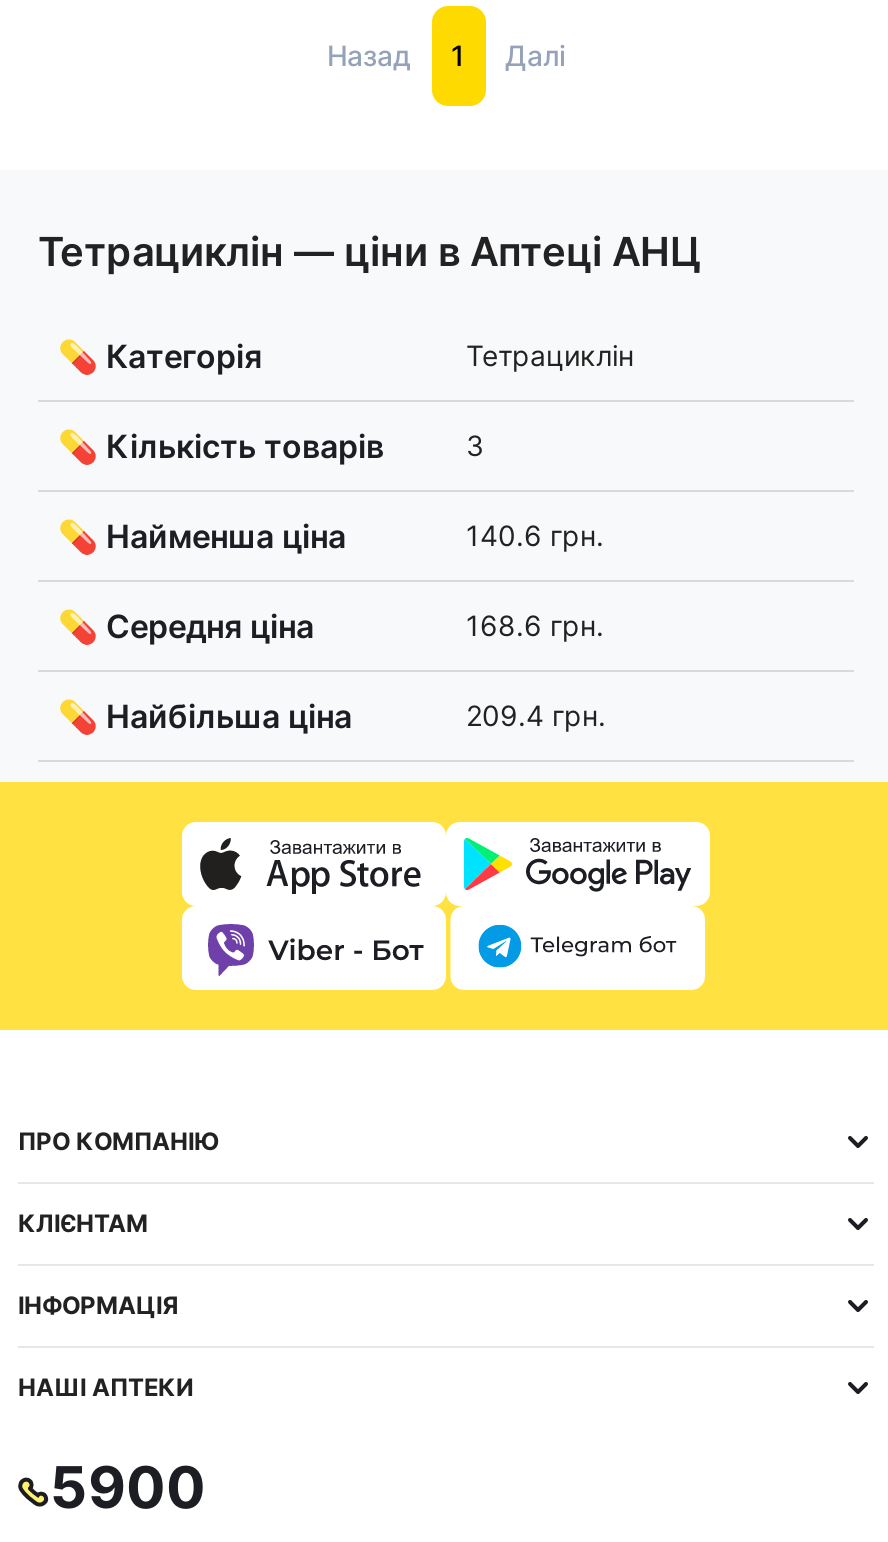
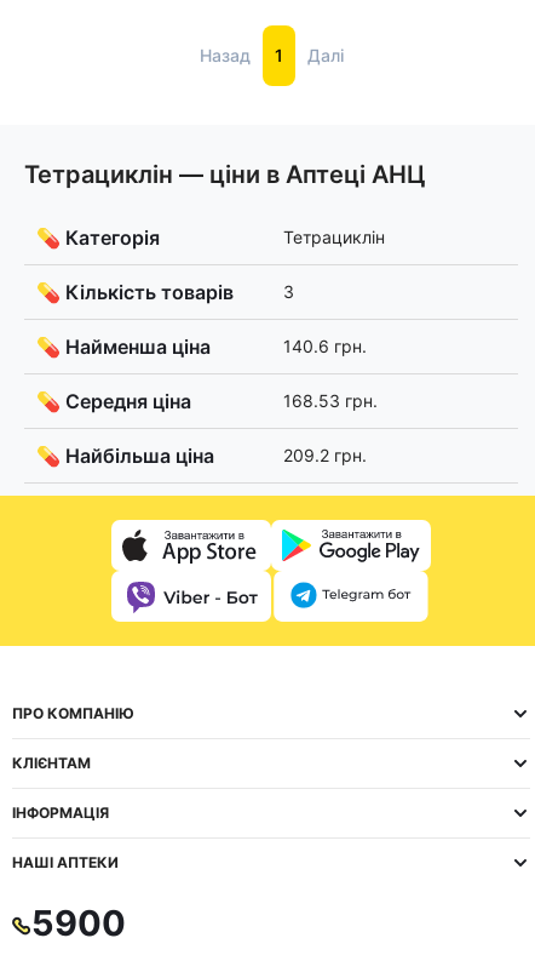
- 168.6 грн.
+ 168.53 грн.

- 209.4 грн.
+ 209.2 грн.
